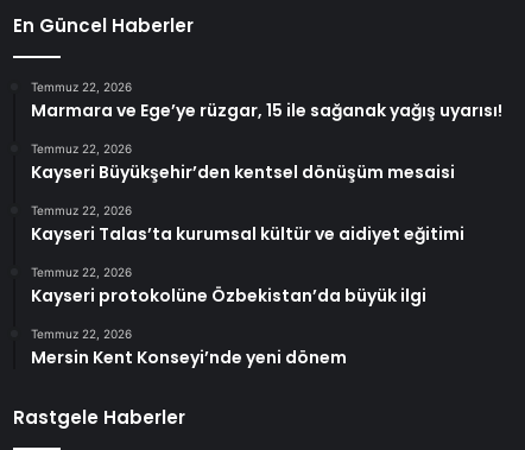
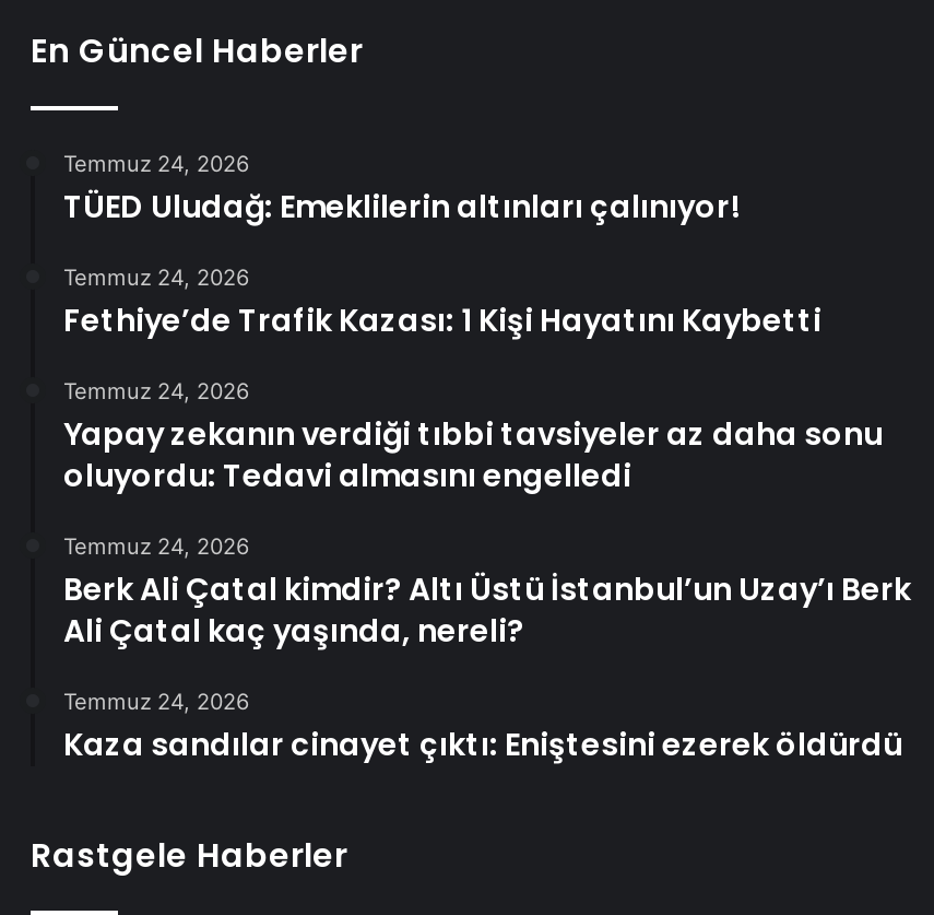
- Temmuz 22, 2026
- Marmara ve Ege’ye rüzgar, 15 ile sağanak yağış uyarısı!
+ Temmuz 24, 2026
+ TÜED Uludağ: Emeklilerin altınları çalınıyor!

- Temmuz 22, 2026
- Kayseri Büyükşehir’den kentsel dönüşüm mesaisi
+ Temmuz 24, 2026
+ Fethiye’de Trafik Kazası: 1 Kişi Hayatını Kaybetti

- Temmuz 22, 2026
- Kayseri Talas’ta kurumsal kültür ve aidiyet eğitimi
+ Temmuz 24, 2026
+ Yapay zekanın verdiği tıbbi tavsiyeler az daha sonu
+ oluyordu: Tedavi almasını engelledi

- Temmuz 22, 2026
- Kayseri protokolüne Özbekistan’da büyük ilgi
+ Temmuz 24, 2026
+ Berk Ali Çatal kimdir? Altı Üstü İstanbul’un Uzay’ı Berk
+ Ali Çatal kaç yaşında, nereli?

- Temmuz 22, 2026
- Mersin Kent Konseyi’nde yeni dönem
+ Temmuz 24, 2026
+ Kaza sandılar cinayet çıktı: Eniştesini ezerek öldürdü
